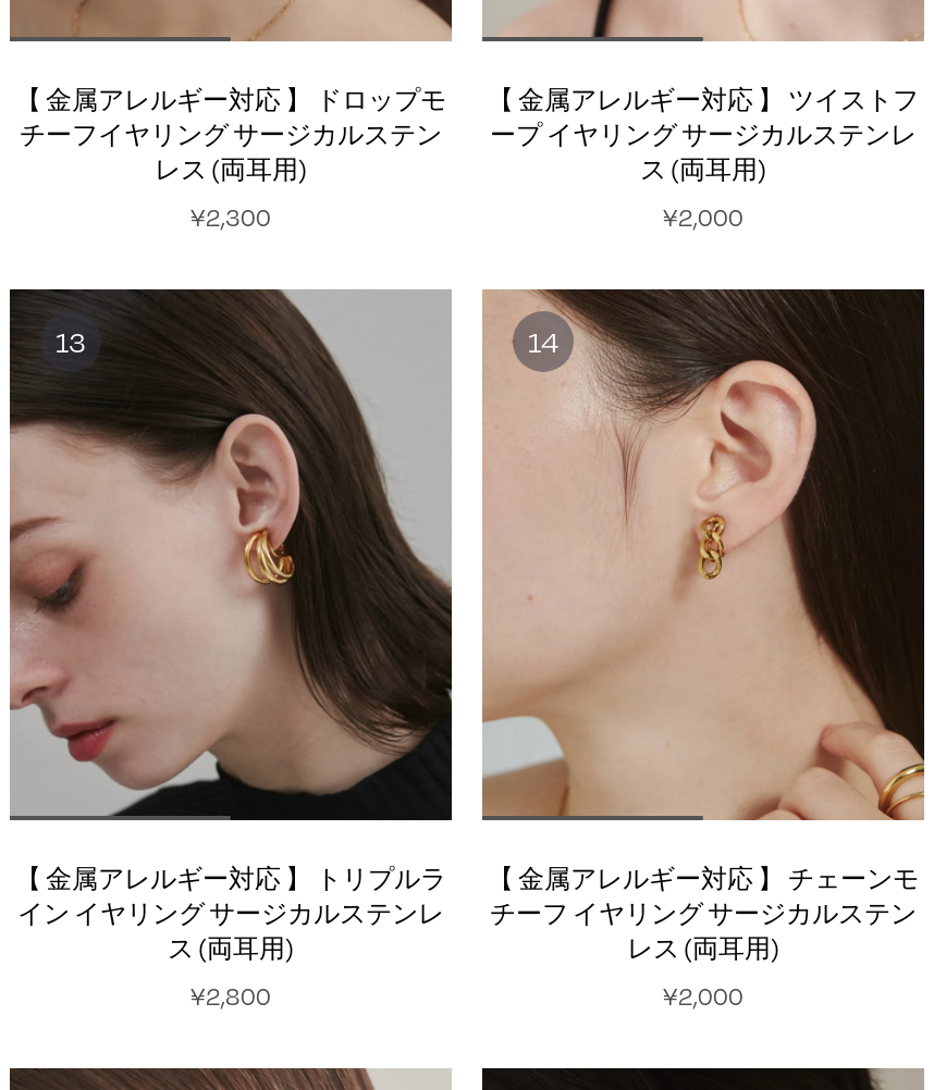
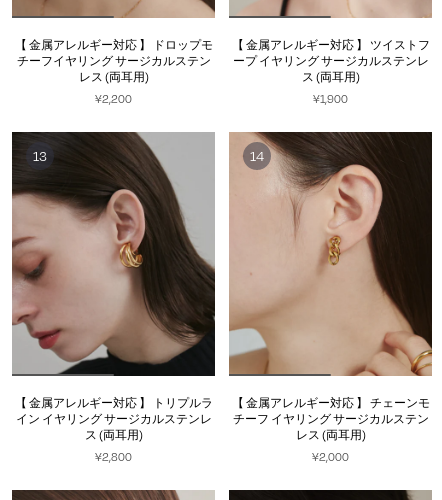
- ¥2,300
+ ¥2,200

- ¥2,000
+ ¥1,900
